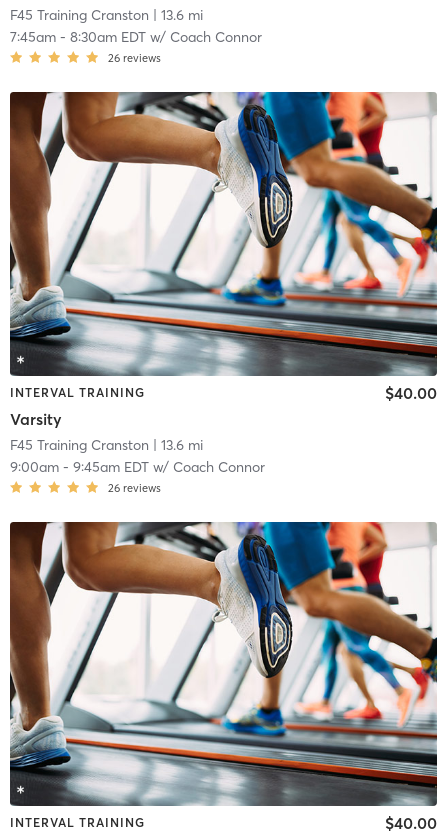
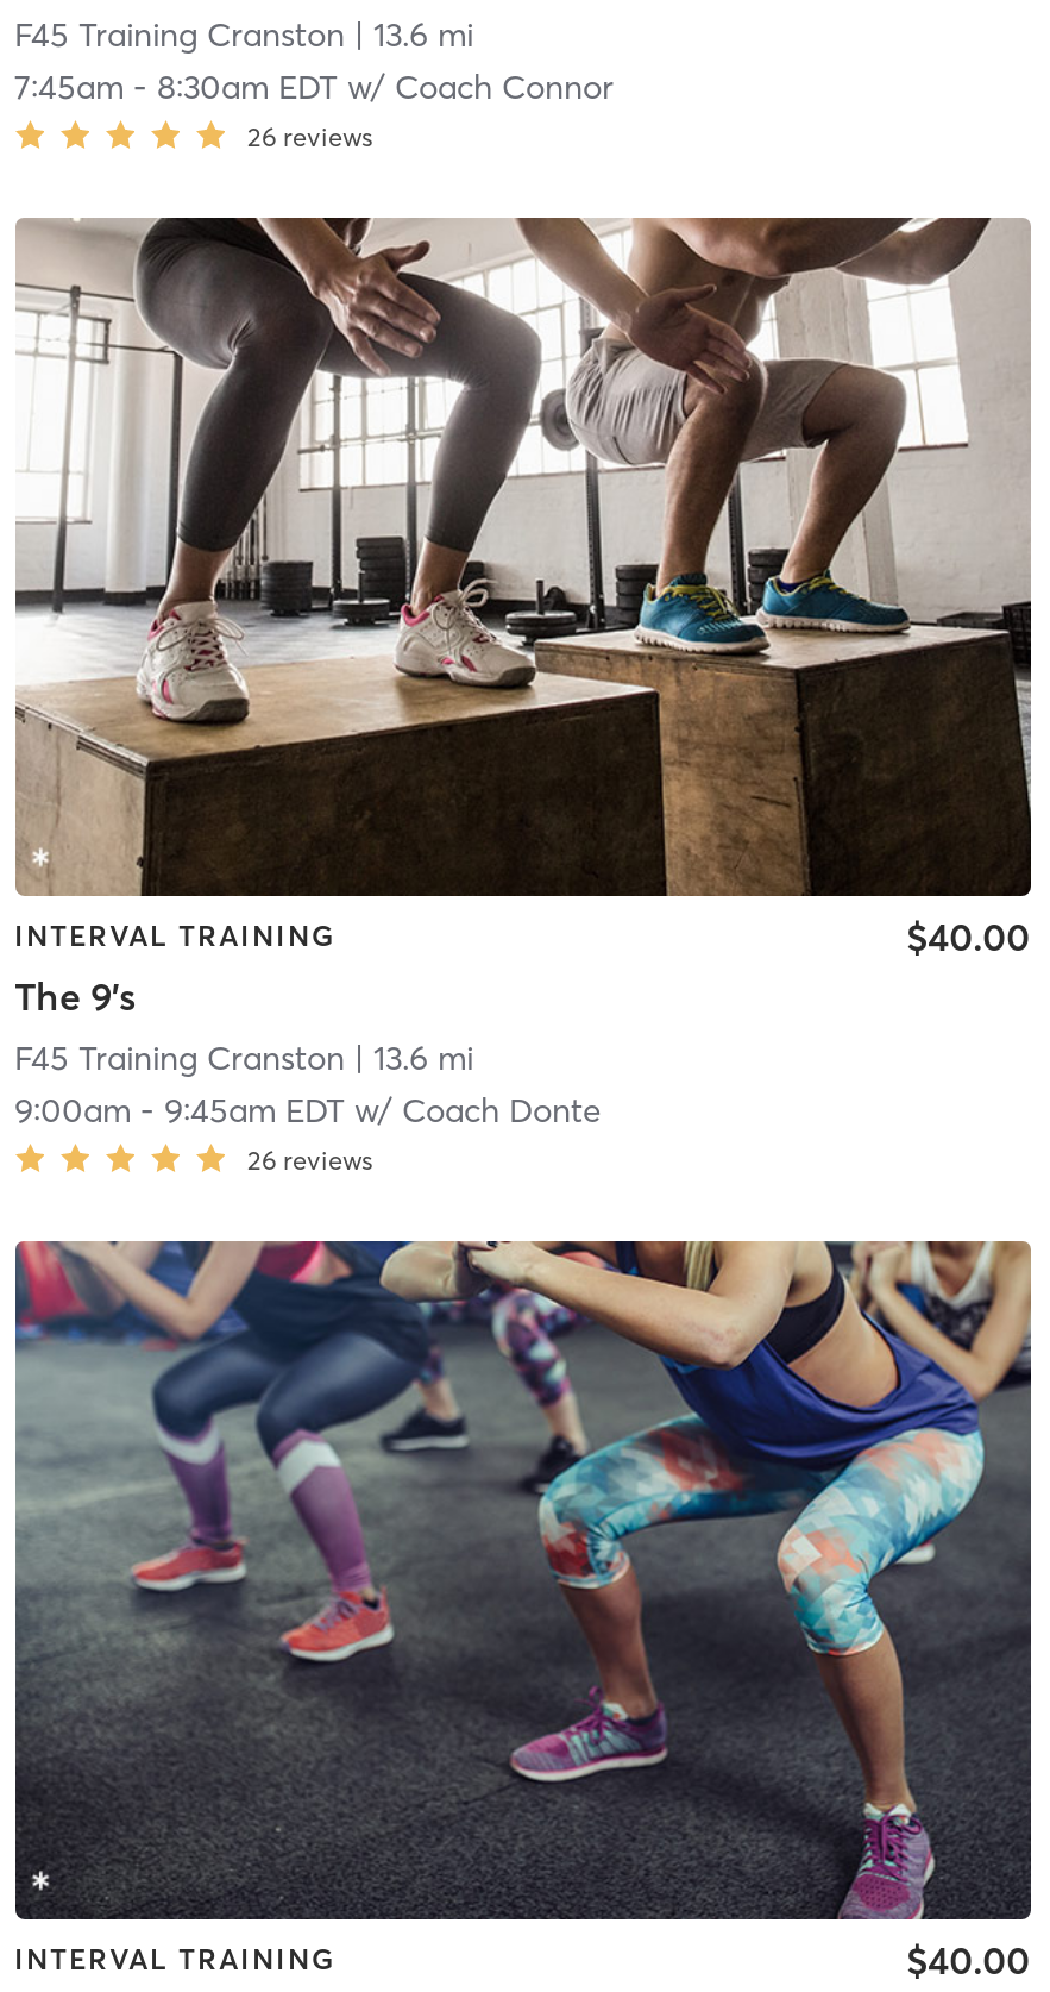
- [image]
- Varsity
+ [image]
+ The 9's

- 9:00am - 9:45am EDT w/ Coach Connor
+ 9:00am - 9:45am EDT w/ Coach Donte

- [image]
+ [image]
